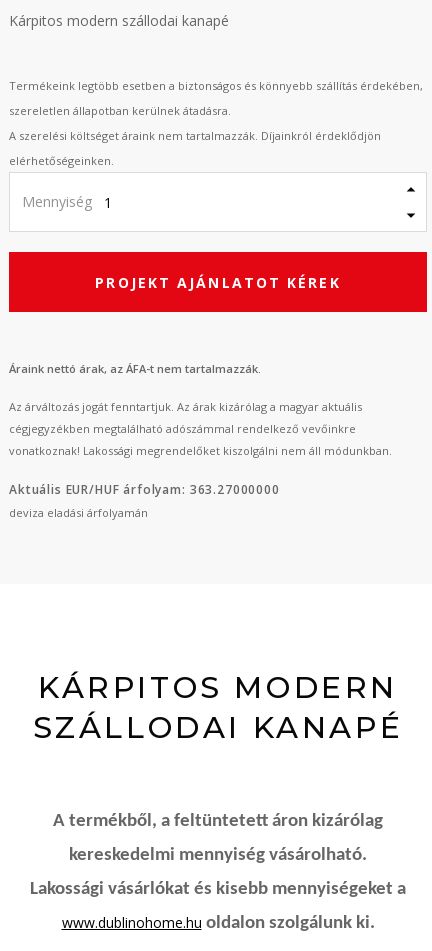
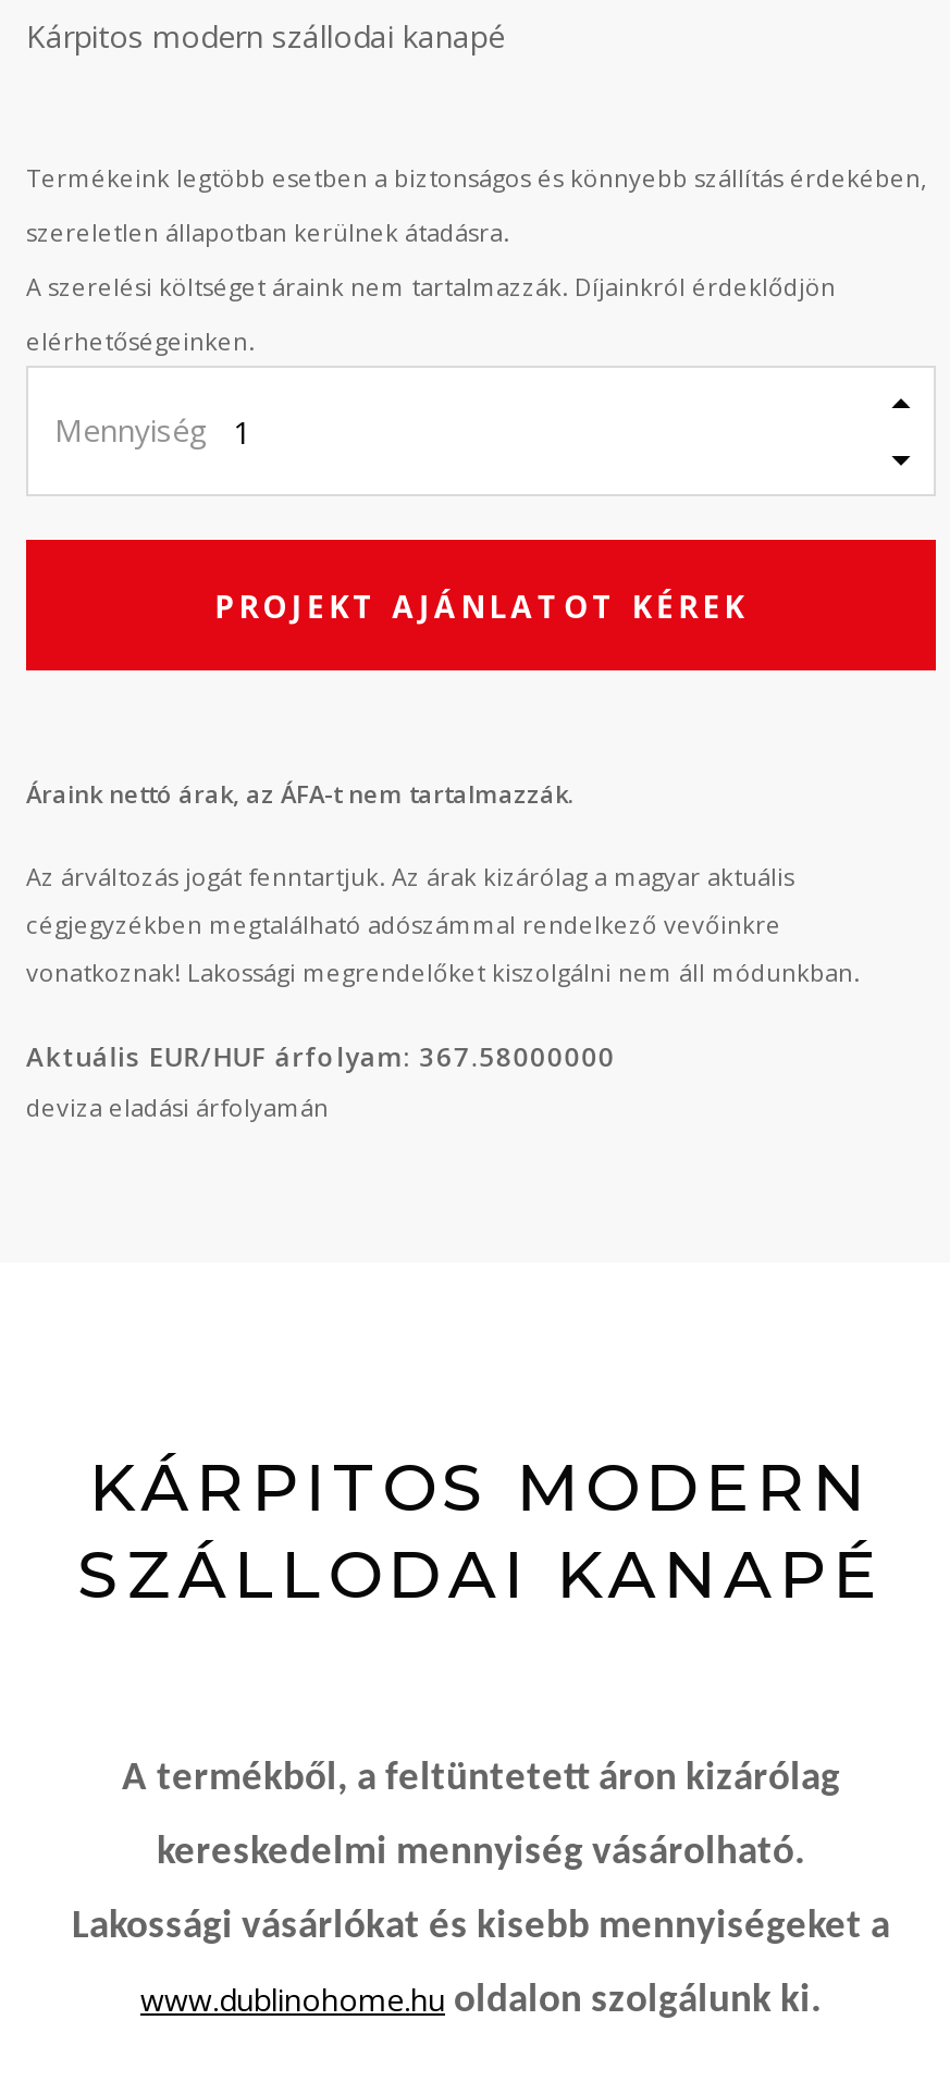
- Aktuális EUR/HUF árfolyam: 363.27000000
+ Aktuális EUR/HUF árfolyam: 367.58000000
